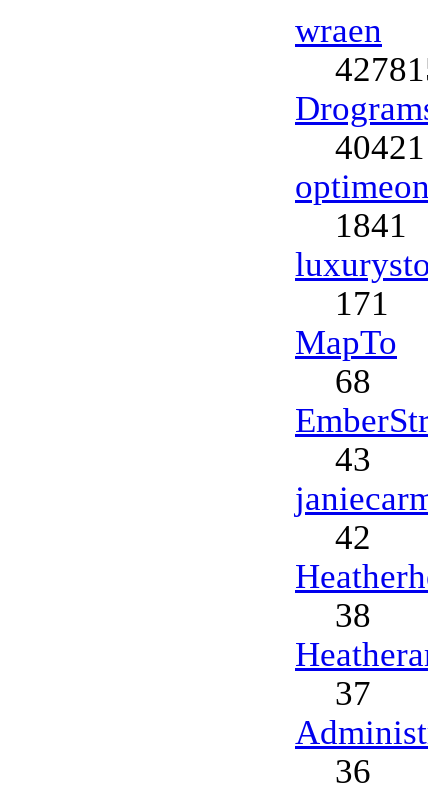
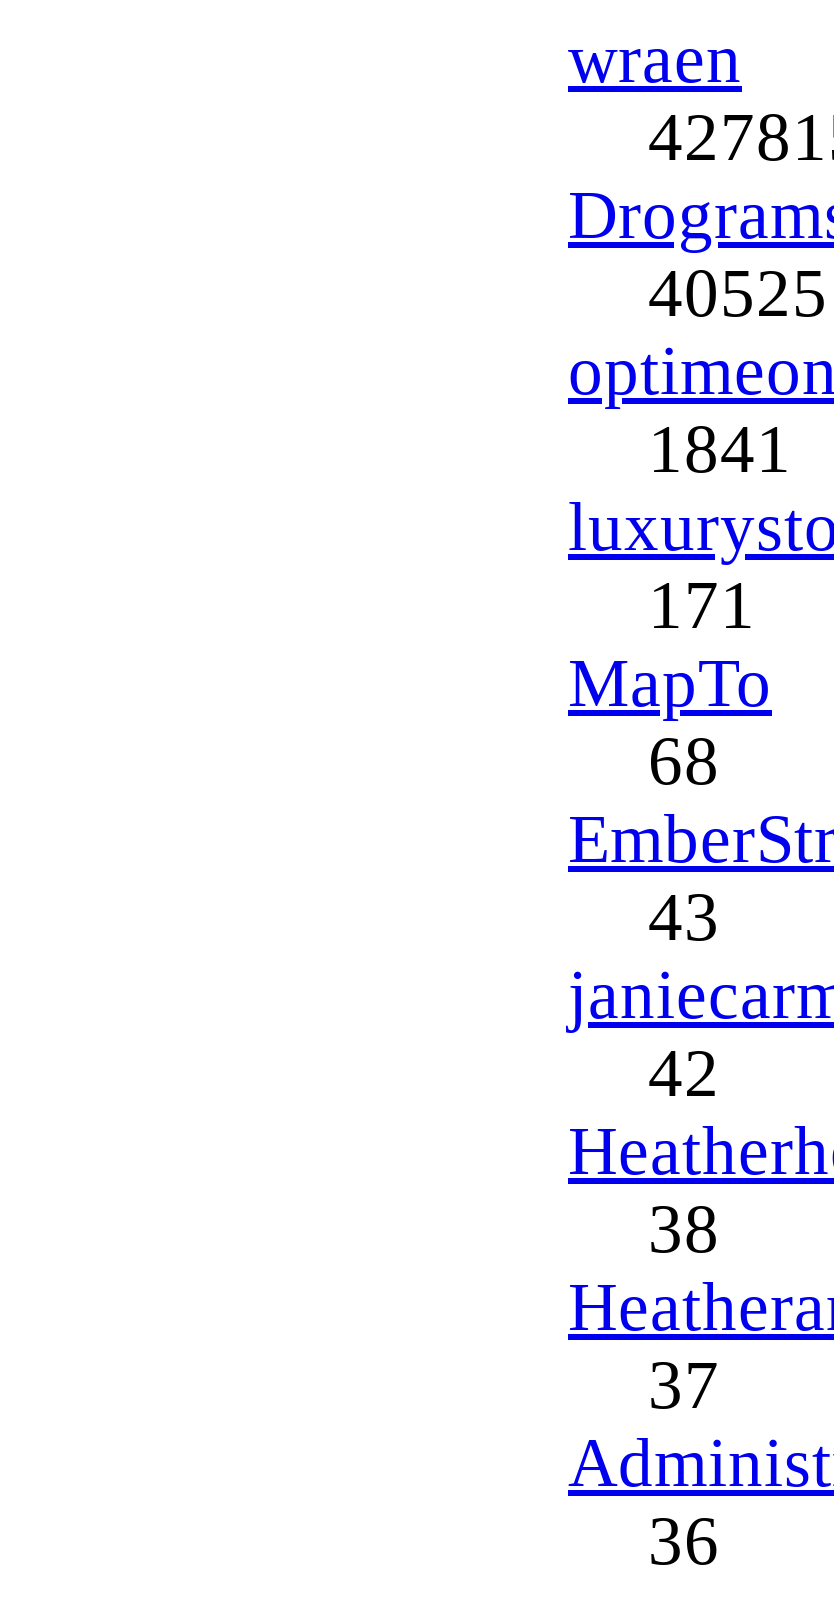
- 40421
+ 40525
